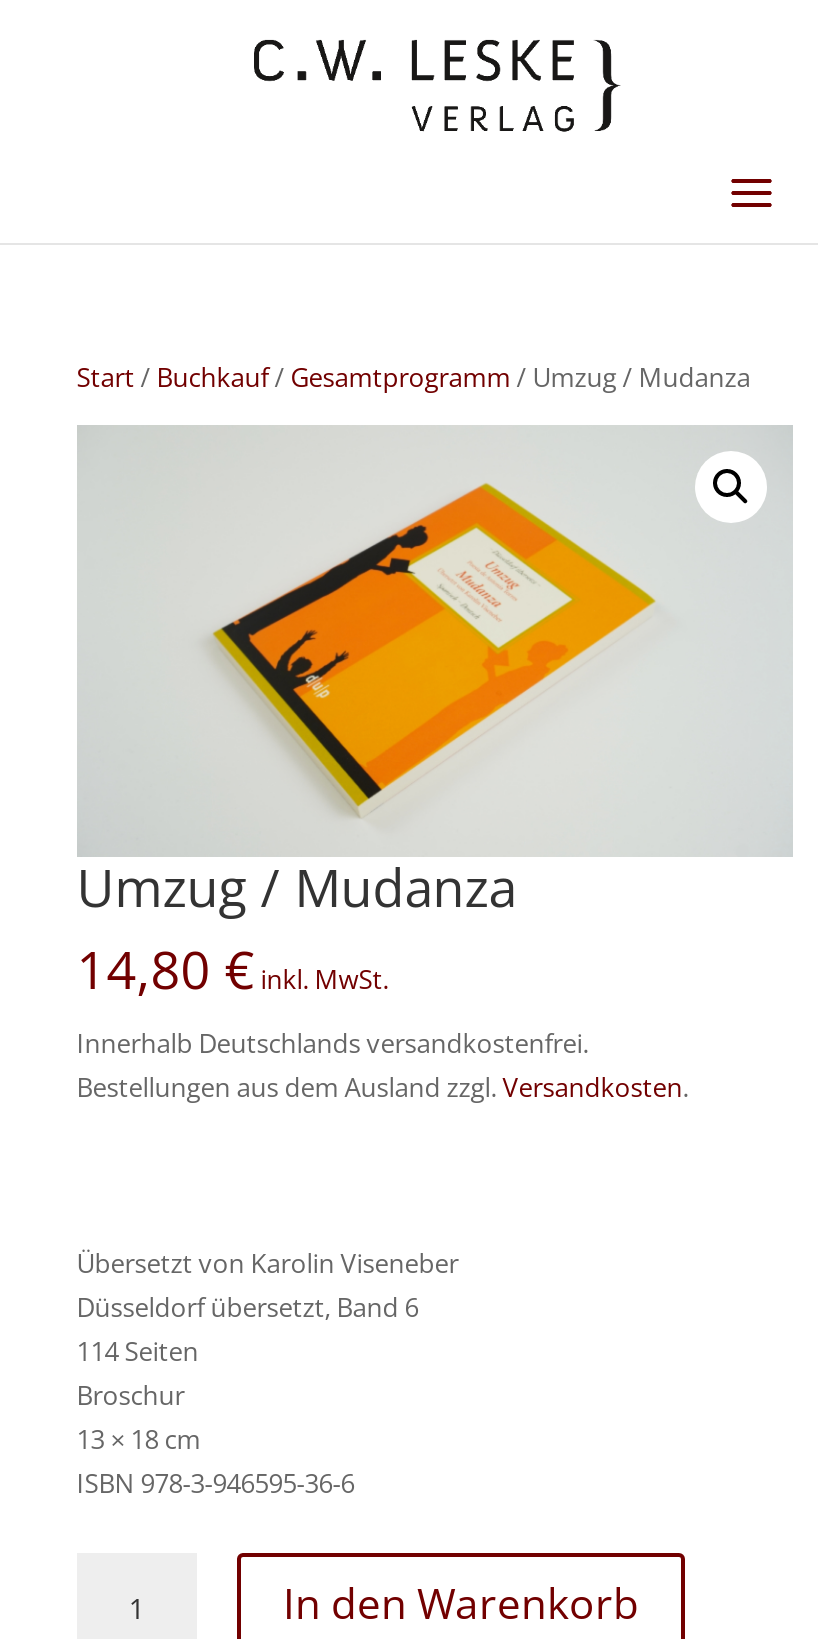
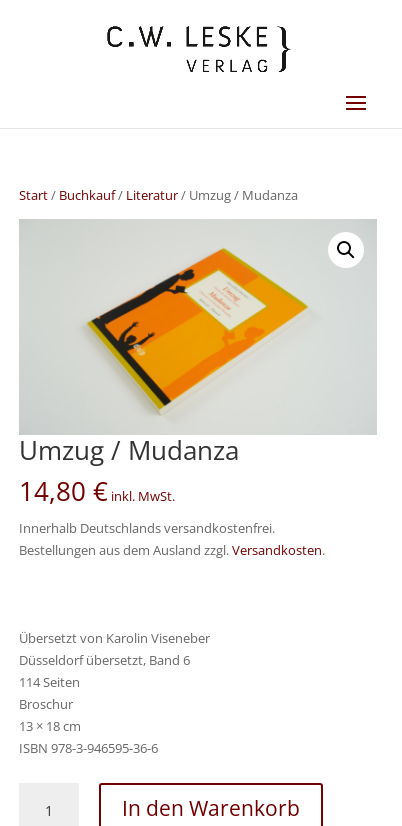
- Start / Buchkauf/ Gesamtprogramm / Umzug / Mudanza
+ Start / Buchkauf/ Literatur / Umzug / Mudanza
